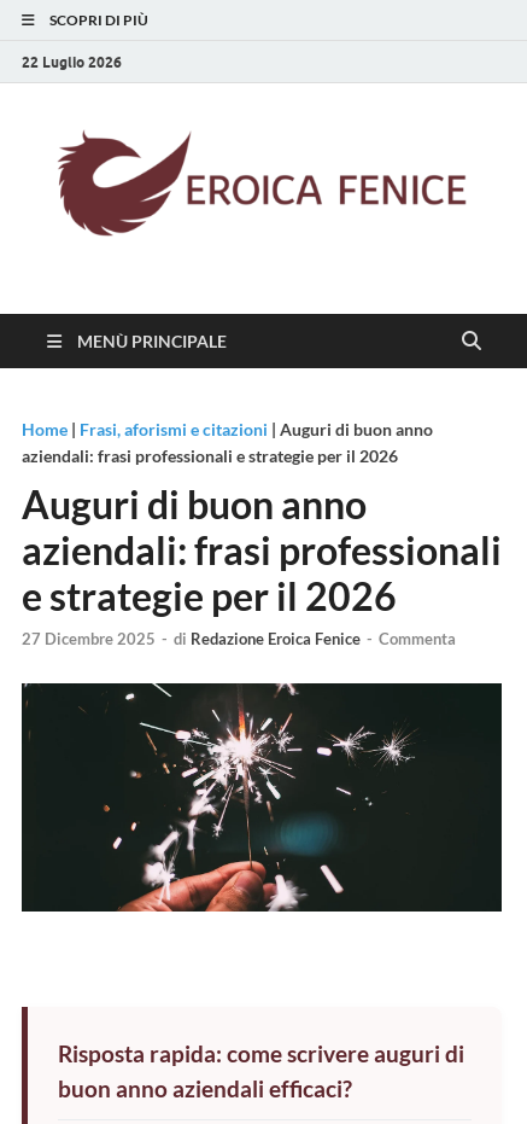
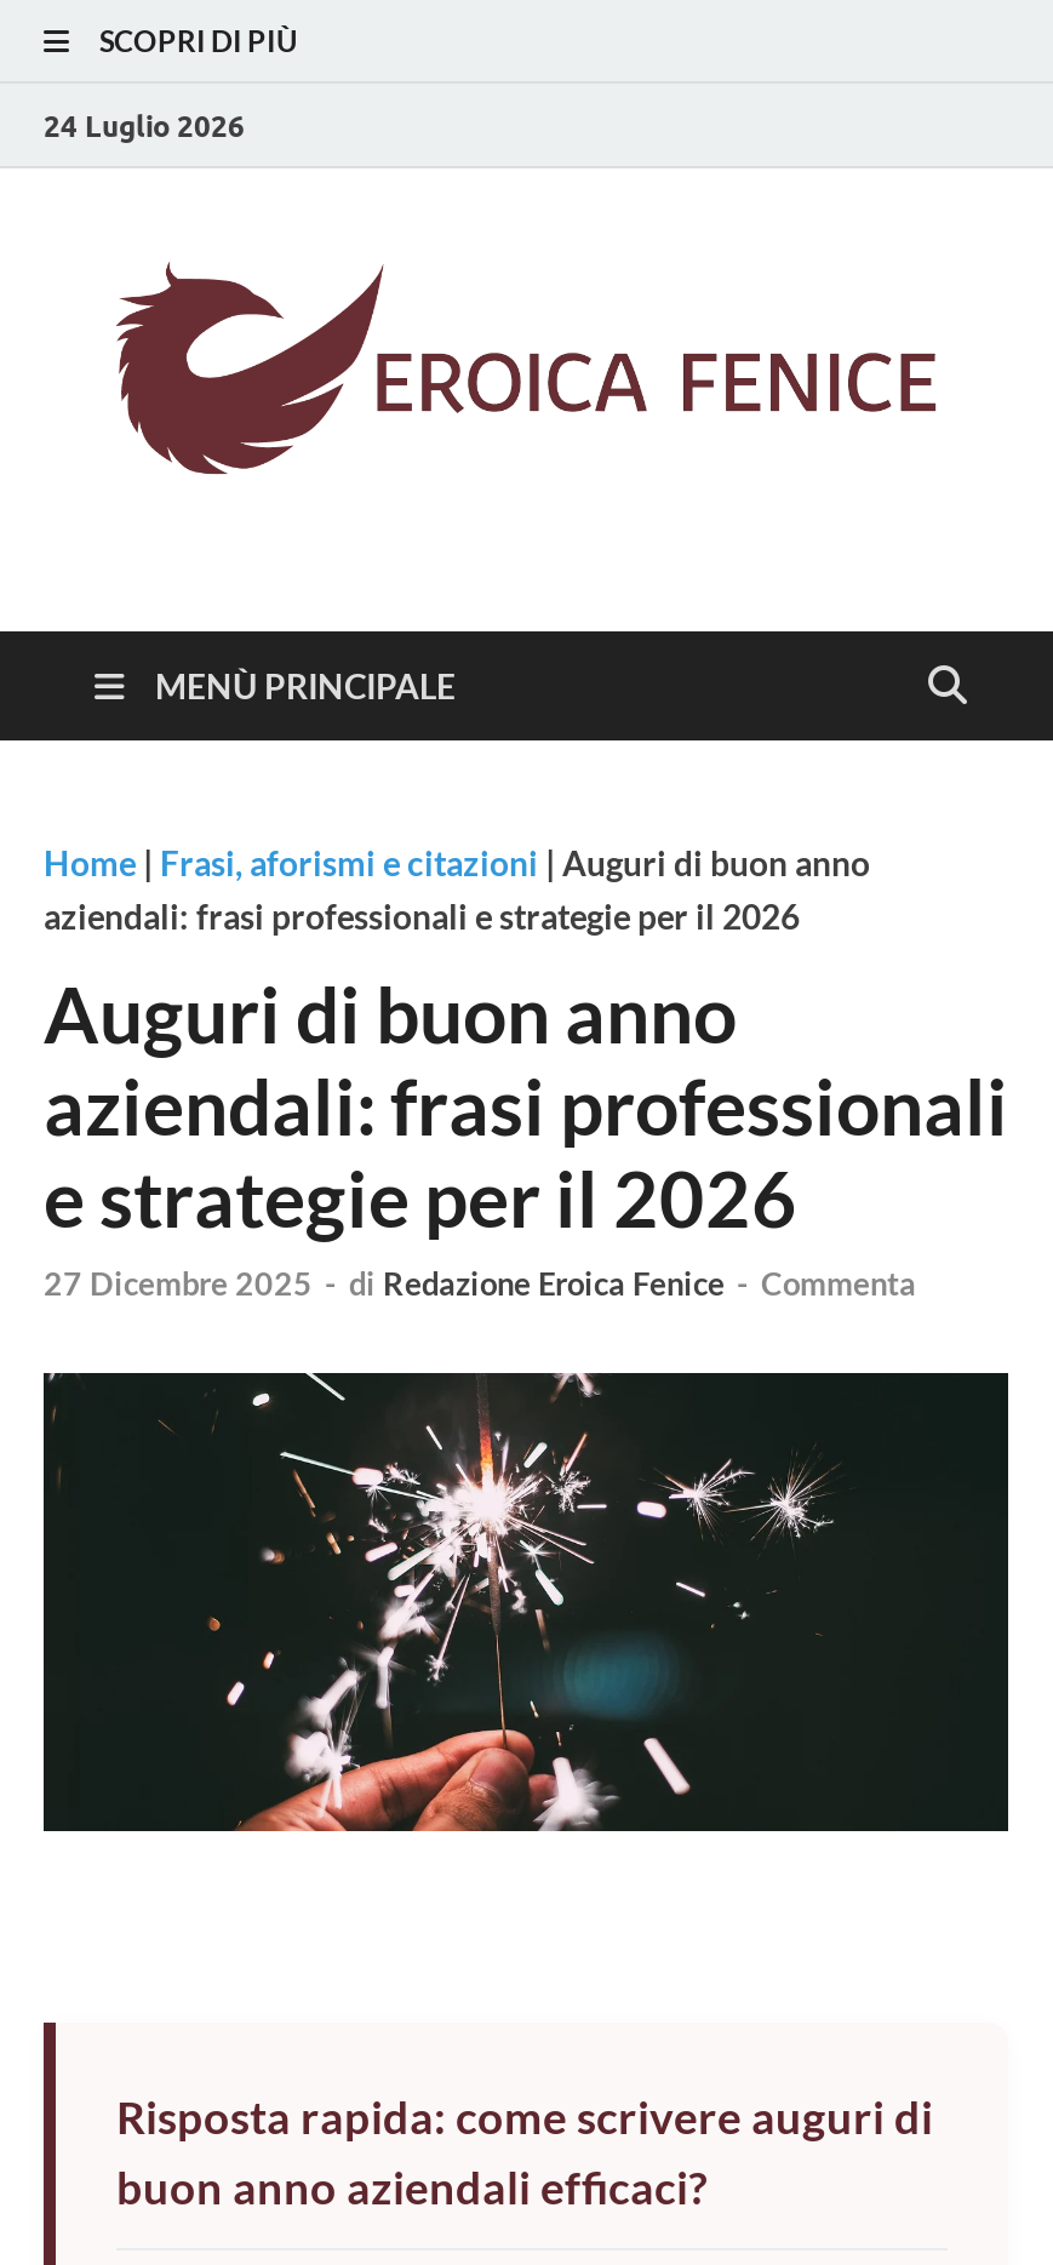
- 22 Luglio 2026
+ 24 Luglio 2026
